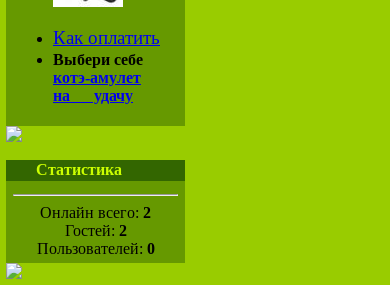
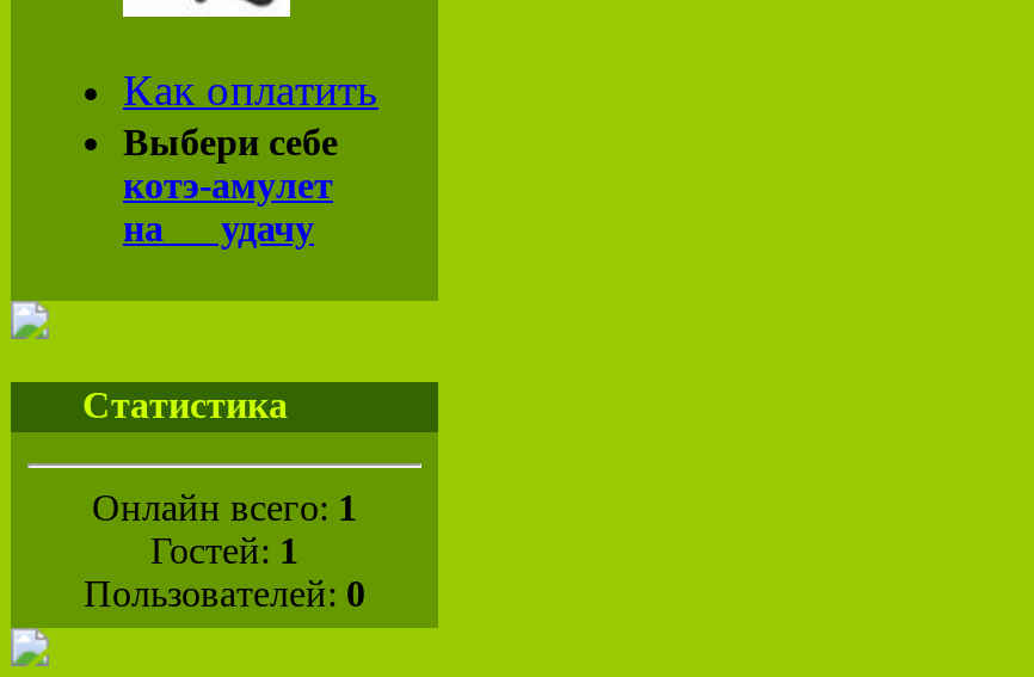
- Онлайн всего: 2
+ Онлайн всего: 1

- Гостей: 2
+ Гостей: 1
